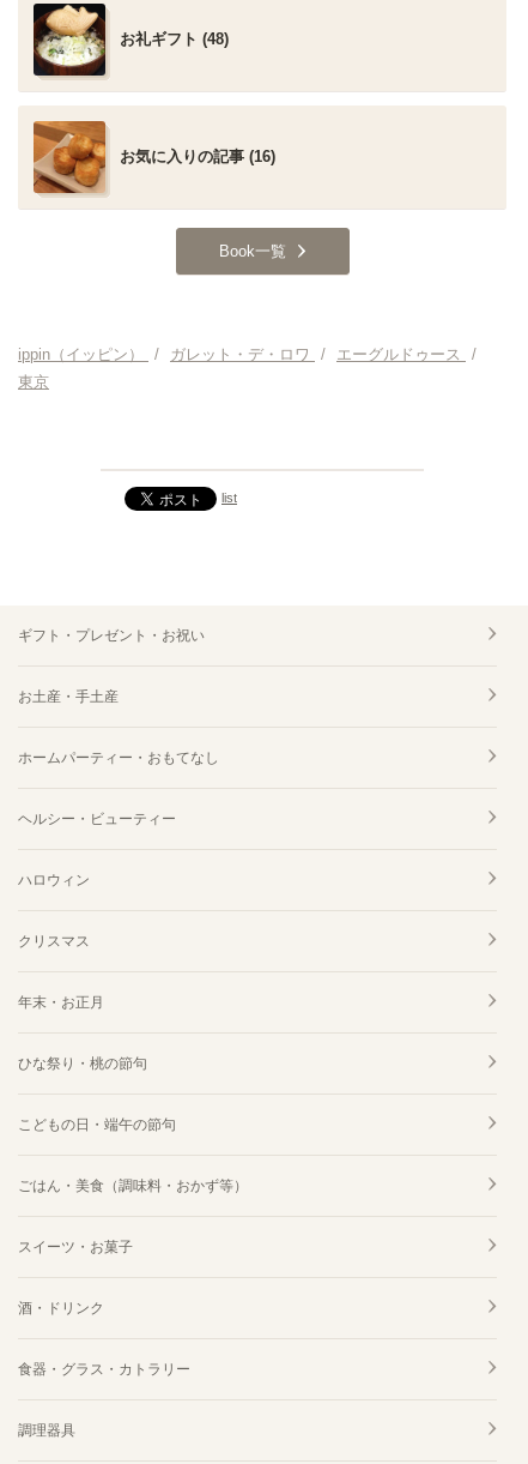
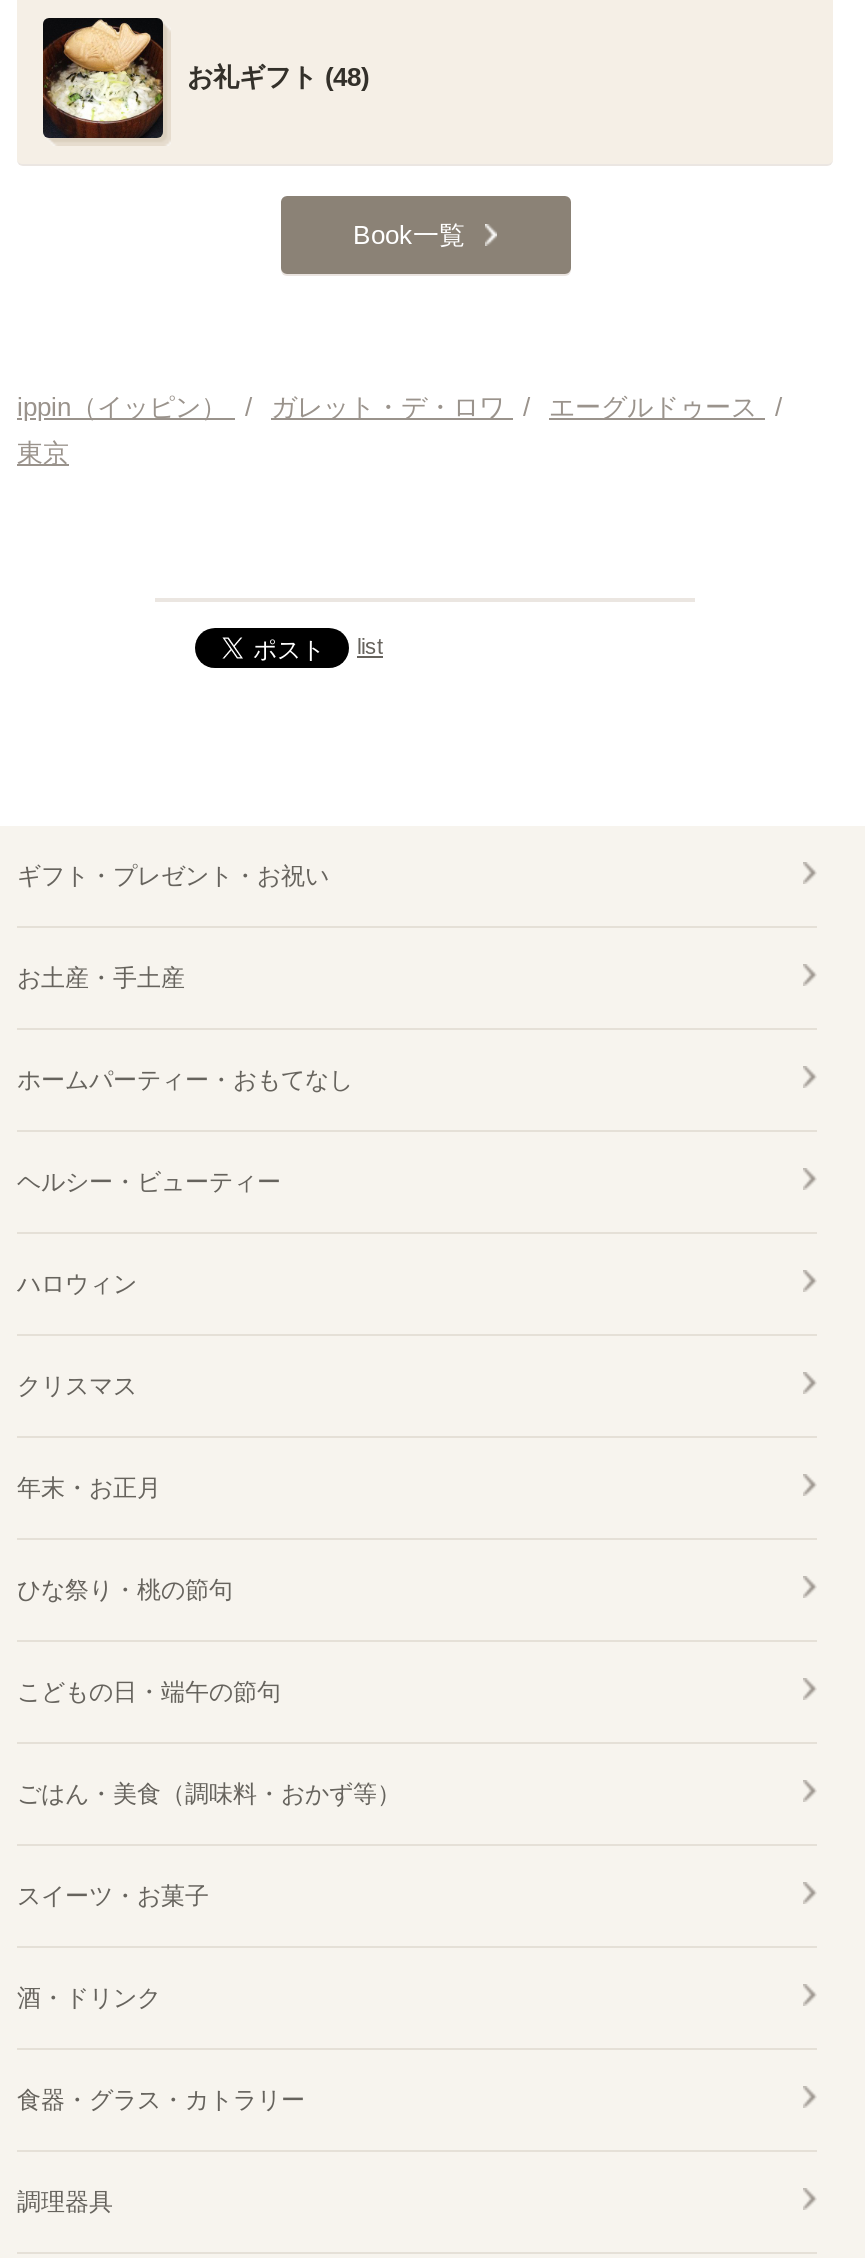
- [image]
- お気に入りの記事 (16)
